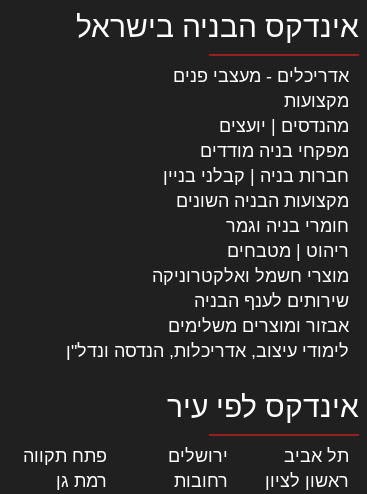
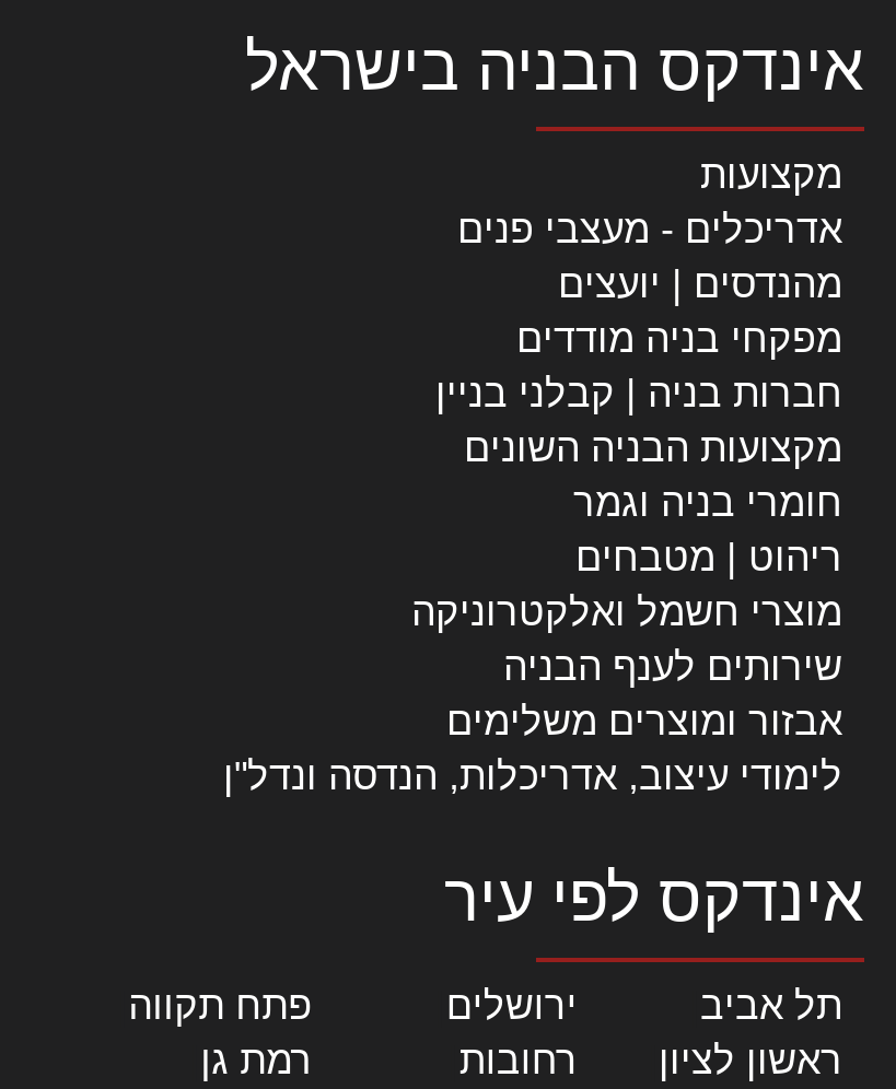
moved down: אדריכלים - מעצבי פנים

moved up: מקצועות
